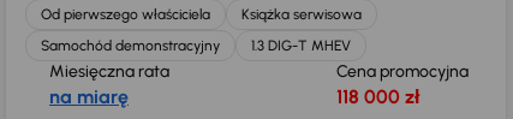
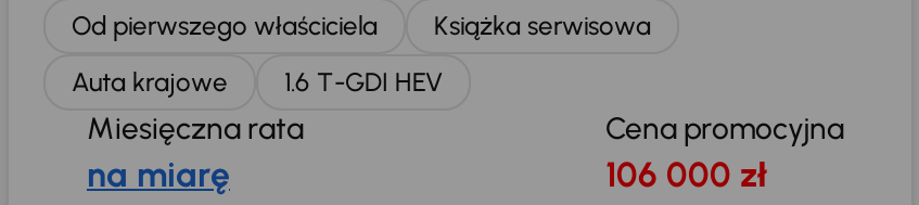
- Samochód demonstracyjny
- 1.3 DIG-T MHEV
+ Auta krajowe
+ 1.6 T-GDI HEV

- 118 000 zł
+ 106 000 zł
